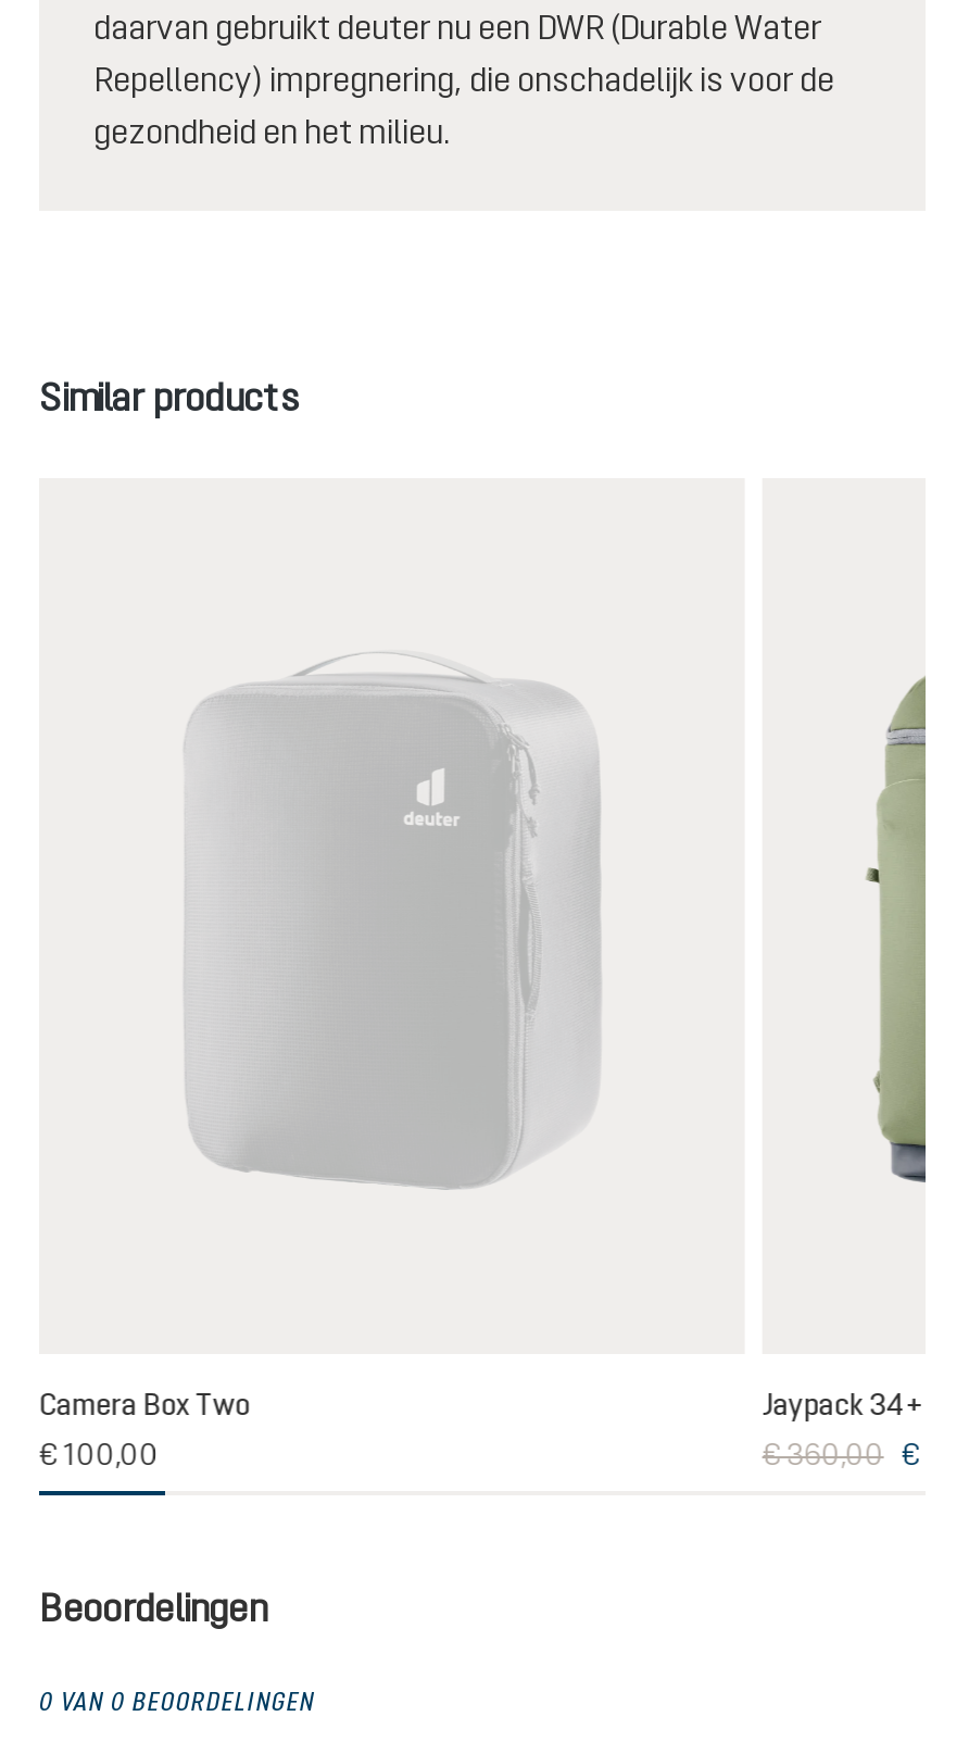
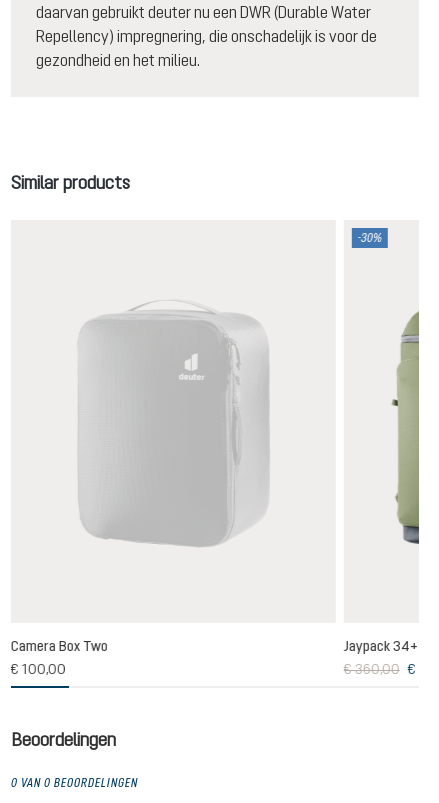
+ -30%
